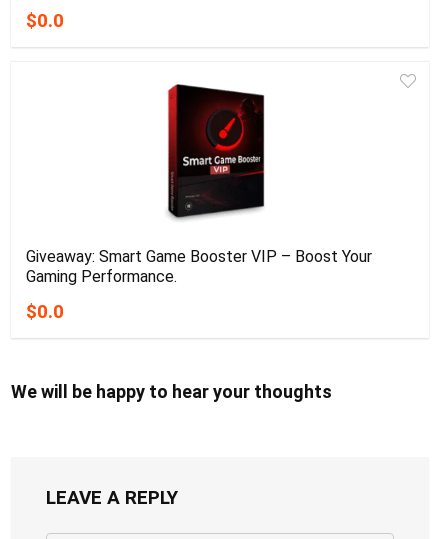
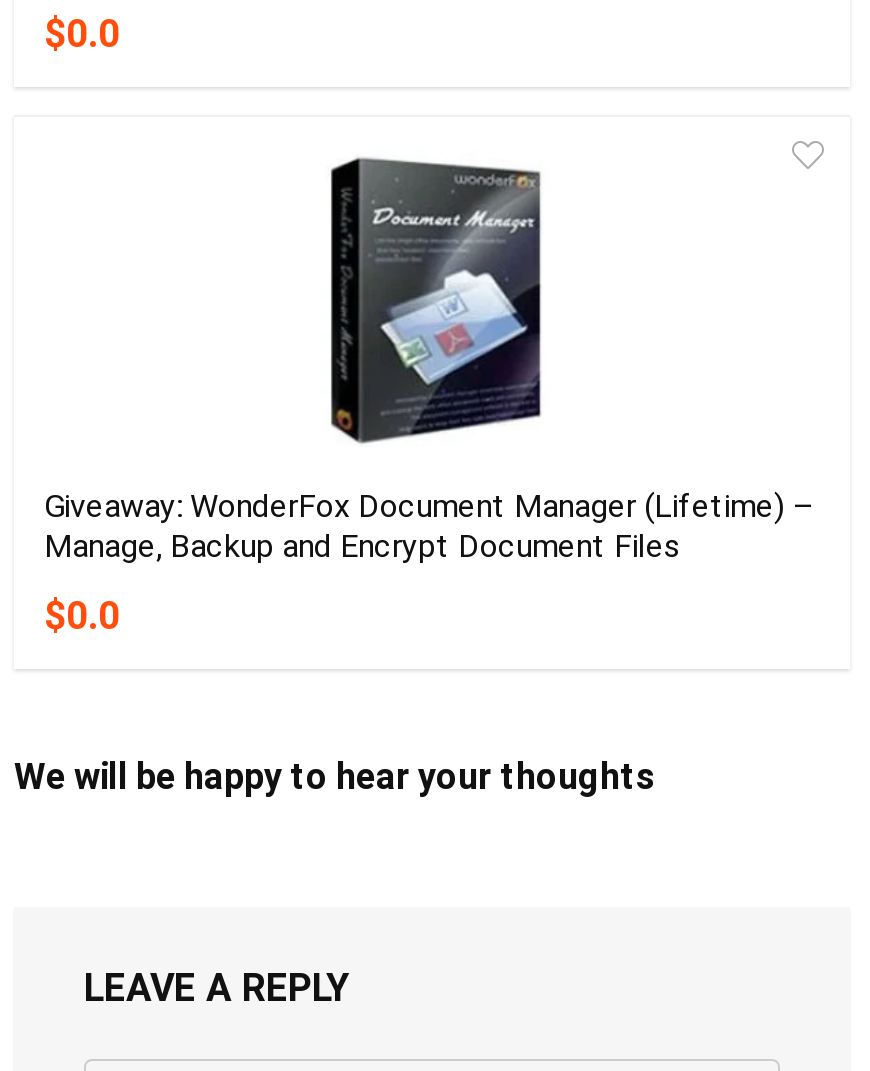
- [image]
- Giveaway: Smart Game Booster VIP – Boost Your
- Gaming Performance.
+ [image]
+ Giveaway: WonderFox Document Manager (Lifetime) –
+ Manage, Backup and Encrypt Document Files
